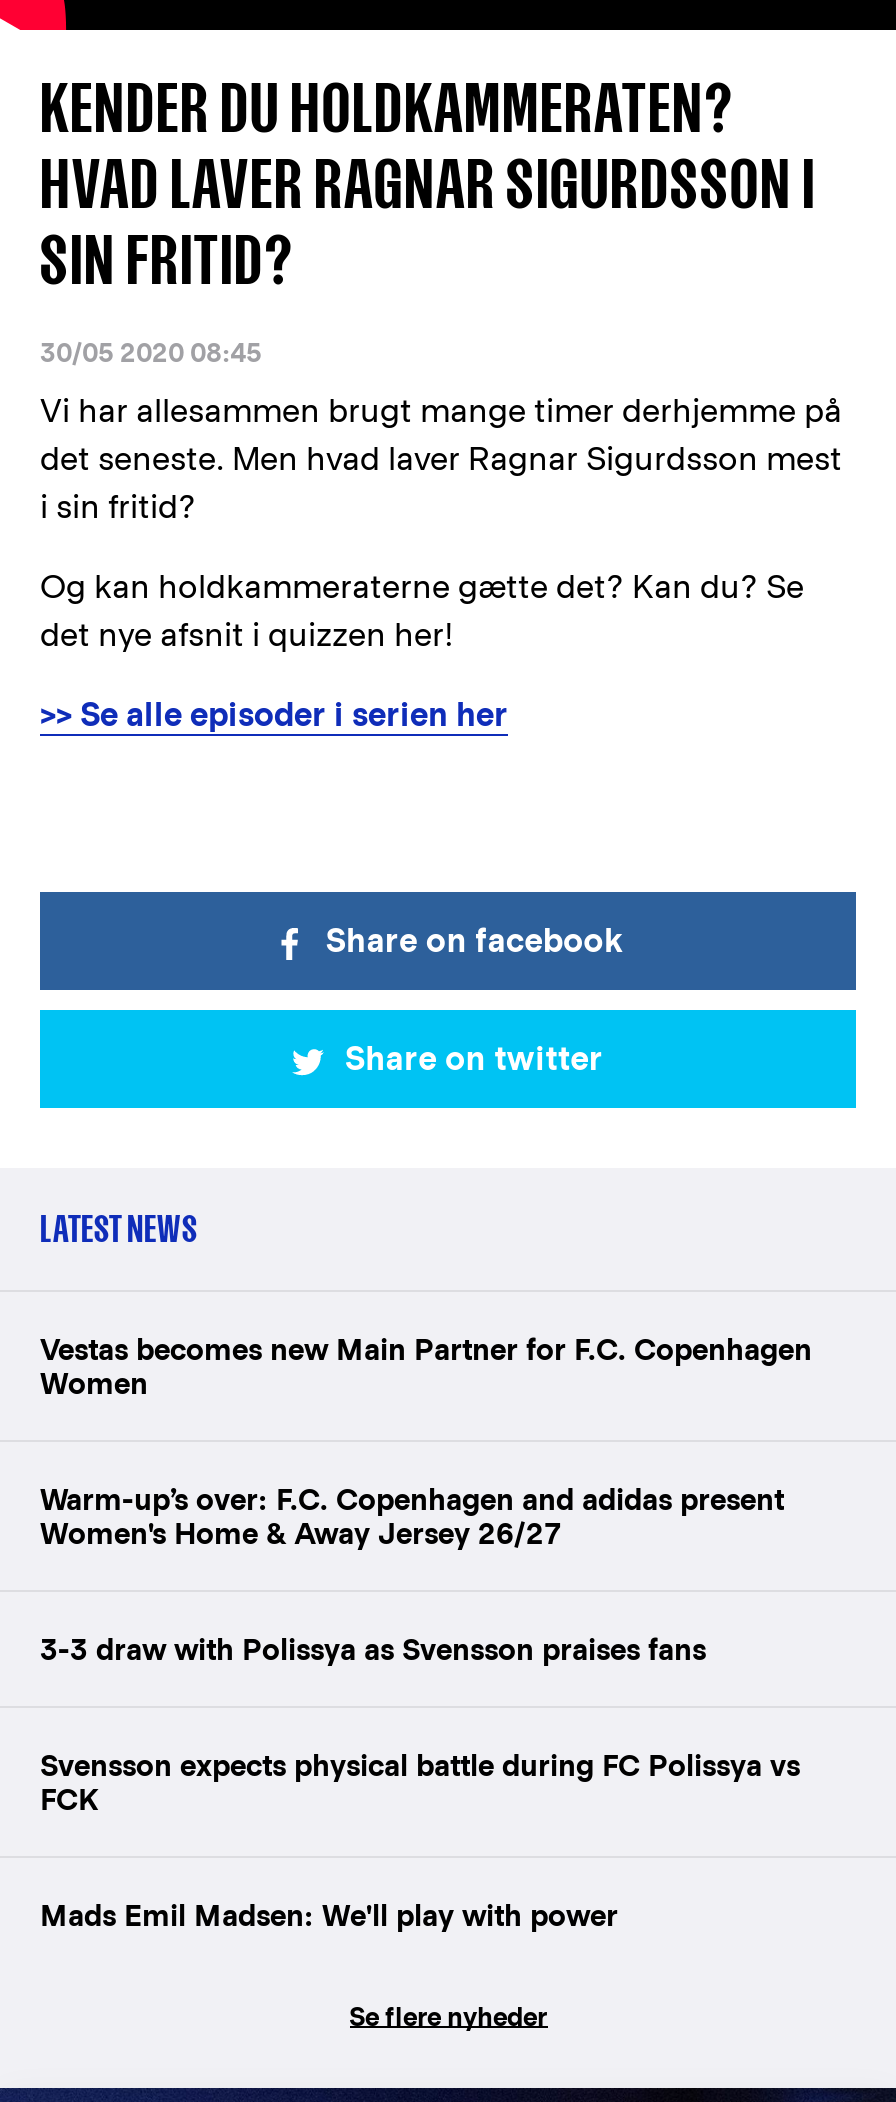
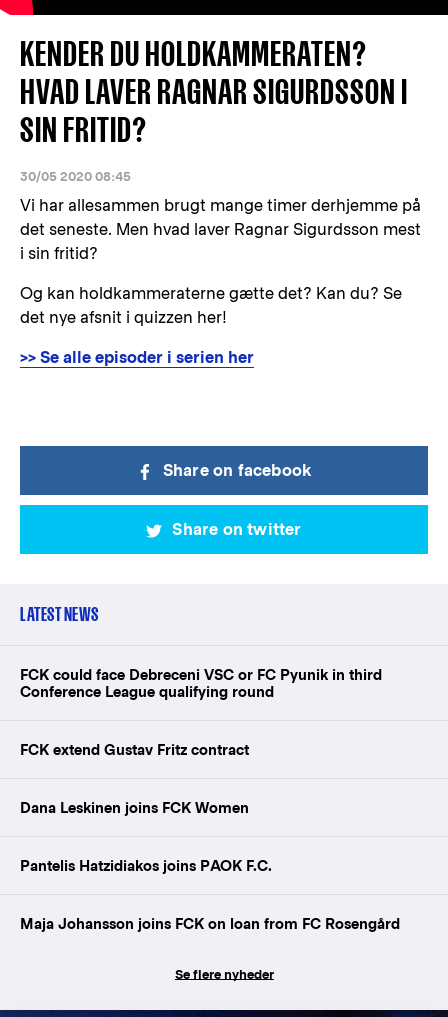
- Vestas becomes new Main Partner for F.C. Copenhagen
- Women
+ FCK could face Debreceni VSC or FC Pyunik in third
+ Conference League qualifying round

- Warm-up’s over: F.C. Copenhagen and adidas present
- Women's Home & Away Jersey 26/27
+ FCK extend Gustav Fritz contract

- 3-3 draw with Polissya as Svensson praises fans
+ Dana Leskinen joins FCK Women

- Svensson expects physical battle during FC Polissya vs
- FCK
+ Pantelis Hatzidiakos joins PAOK F.C.

- Mads Emil Madsen: We'll play with power
+ Maja Johansson joins FCK on loan from FC Rosengård
